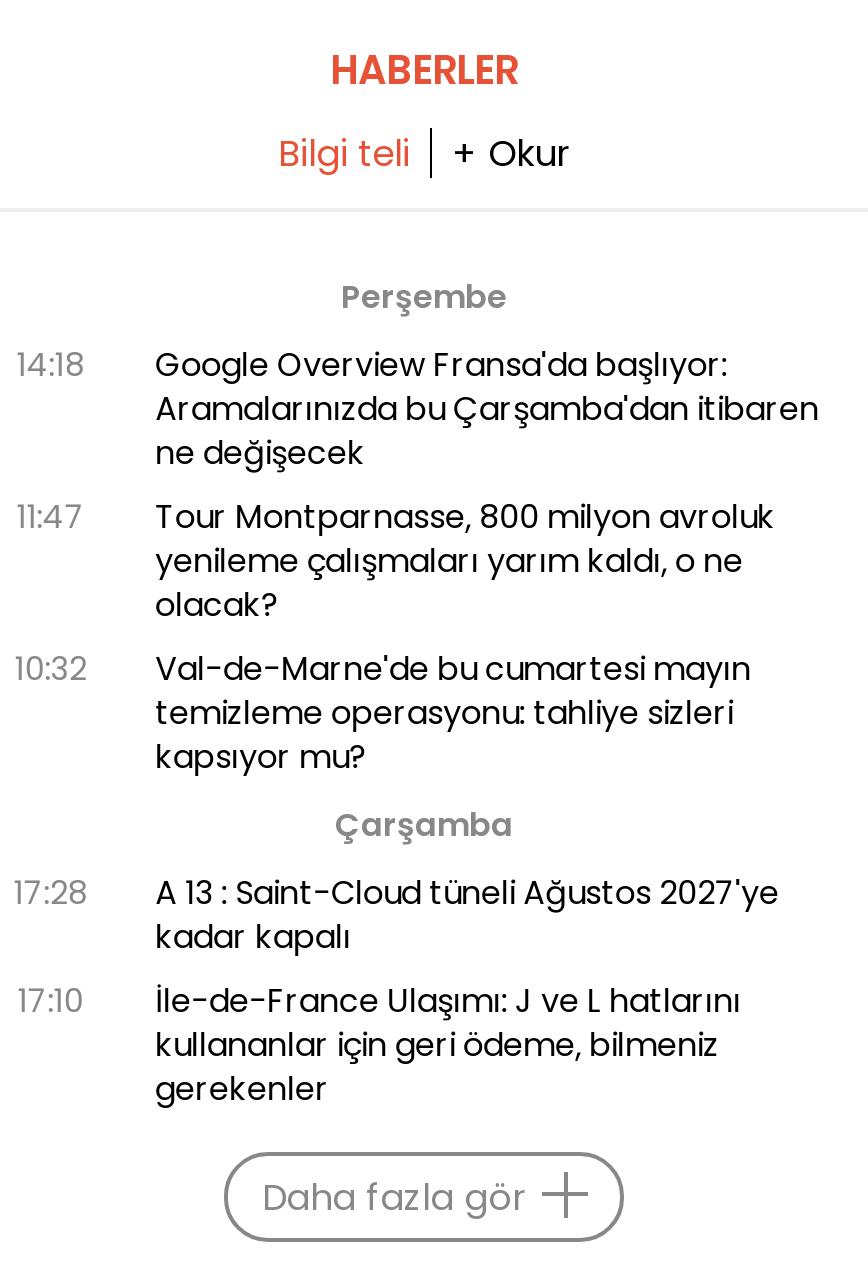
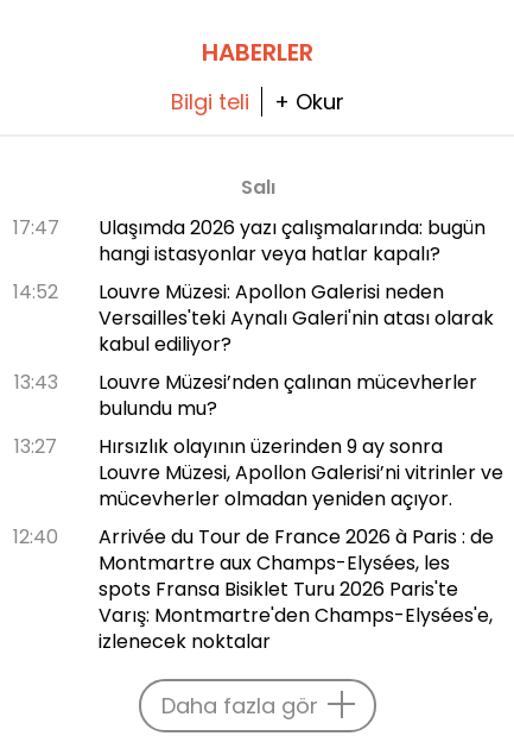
- Perşembe
- 14:18
- Google Overview Fransa'da başlıyor:
- Aramalarınızda bu Çarşamba'dan itibaren
- ne değişecek
- 11:47
- Tour Montparnasse, 800 milyon avroluk
- yenileme çalışmaları yarım kaldı, o ne
- olacak?
- 10:32
- Val-de-Marne'de bu cumartesi mayın
- temizleme operasyonu: tahliye sizleri
- kapsıyor mu?
- Çarşamba
- 17:28
- A 13 : Saint-Cloud tüneli Ağustos 2027'ye
- kadar kapalı
- 17:10
- İle-de-France Ulaşımı: J ve L hatlarını
- kullananlar için geri ödeme, bilmeniz
- gerekenler
+ Salı
+ 17:47
+ Ulaşımda 2026 yazı çalışmalarında: bugün
+ hangi istasyonlar veya hatlar kapalı?
+ 14:52
+ Louvre Müzesi: Apollon Galerisi neden
+ Versailles'teki Aynalı Galeri'nin atası olarak
+ kabul ediliyor?
+ 13:43
+ Louvre Müzesi’nden çalınan mücevherler
+ bulundu mu?
+ 13:27
+ Hırsızlık olayının üzerinden 9 ay sonra
+ Louvre Müzesi, Apollon Galerisi’ni vitrinler ve
+ mücevherler olmadan yeniden açıyor.
+ 12:40
+ Arrivée du Tour de France 2026 à Paris : de
+ Montmartre aux Champs-Elysées, les
+ spots Fransa Bisiklet Turu 2026 Paris'te
+ Varış: Montmartre'den Champs-Elysées'e,
+ izlenecek noktalar
